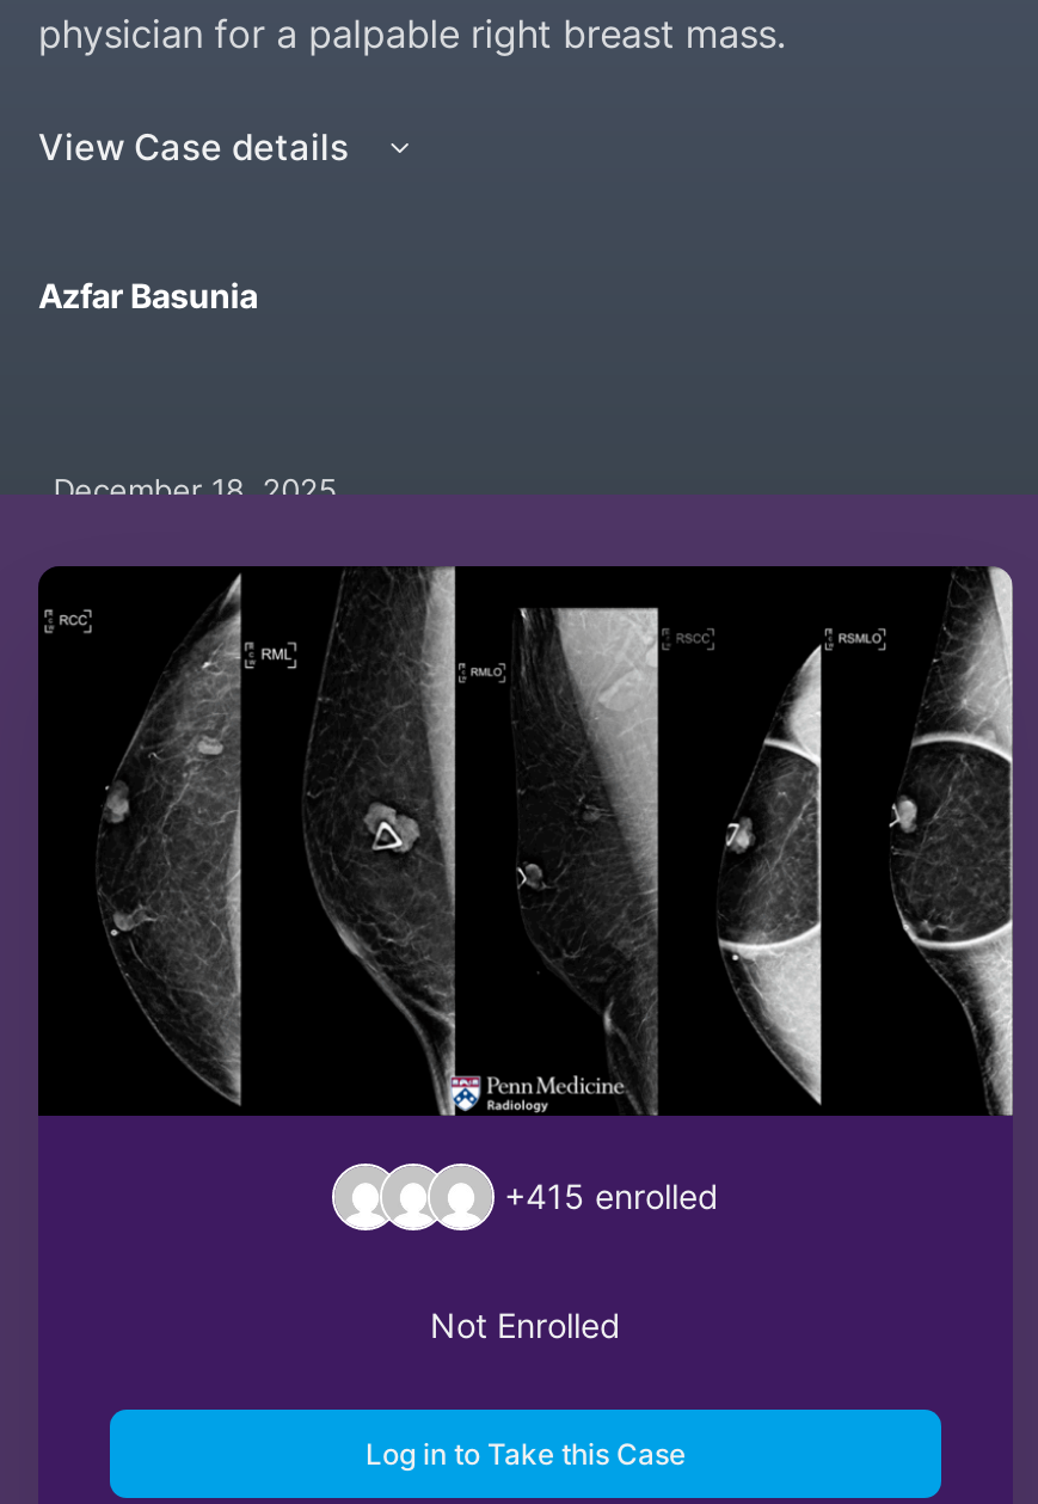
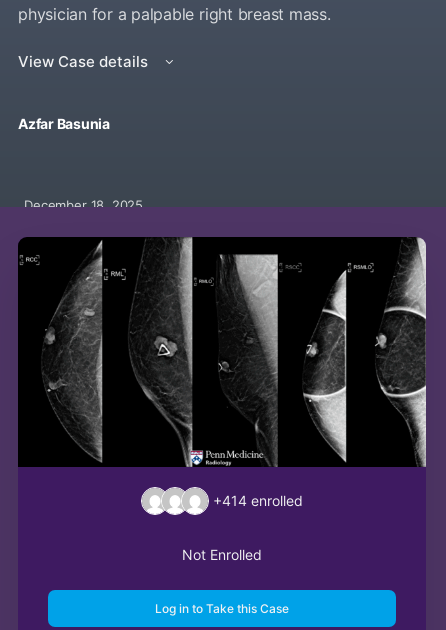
- +415 enrolled
+ +414 enrolled
